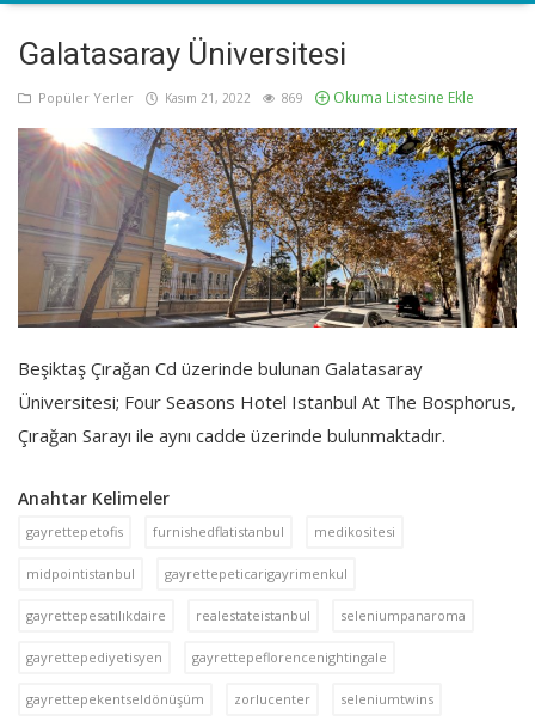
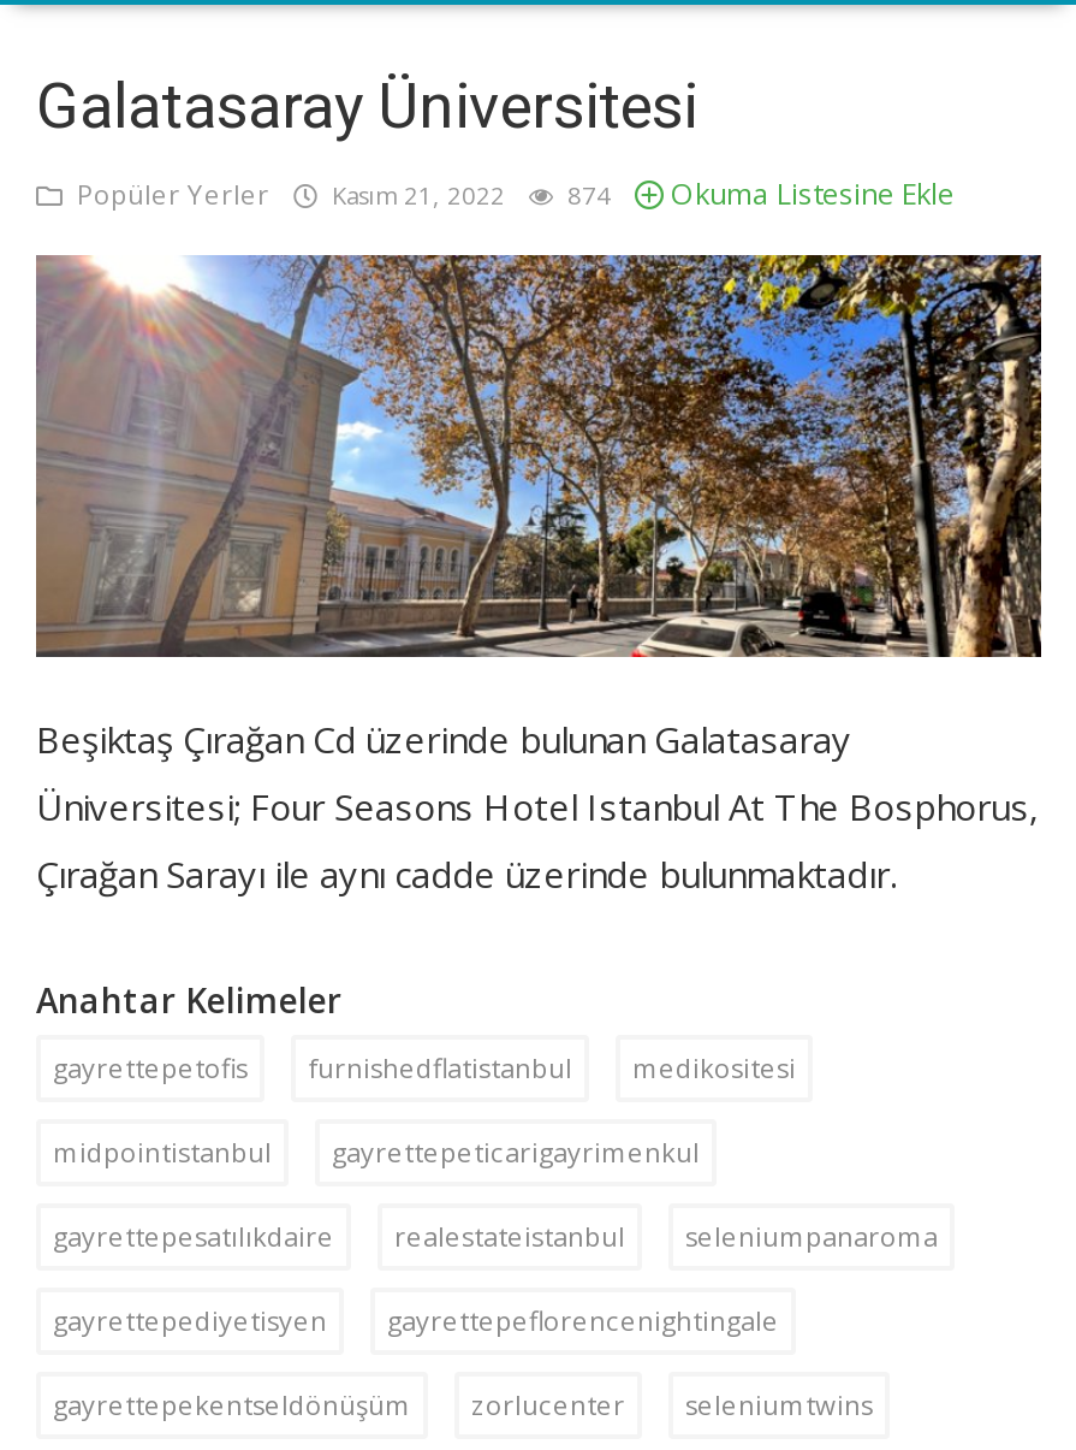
- 869
+ 874
